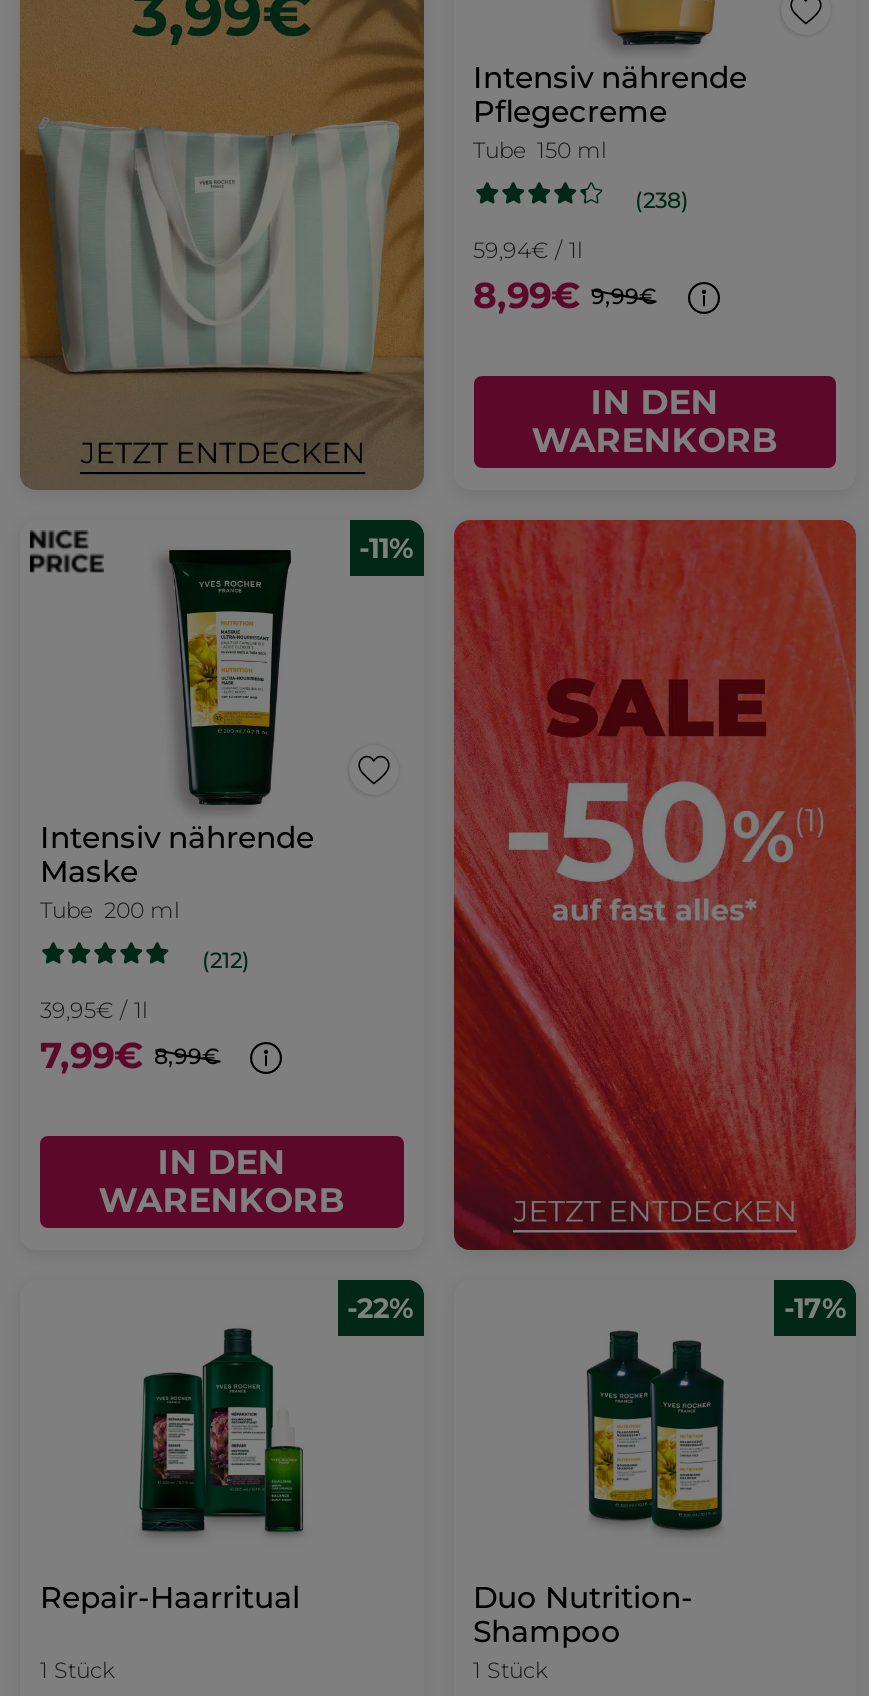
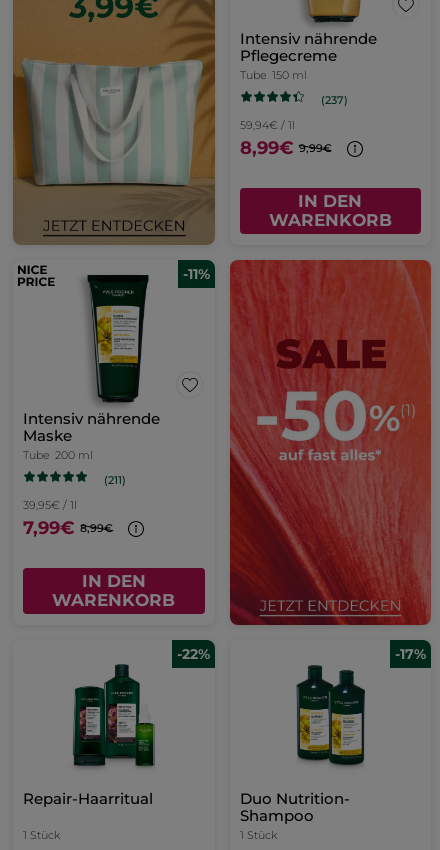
- (238)
+ (237)

- (212)
+ (211)
